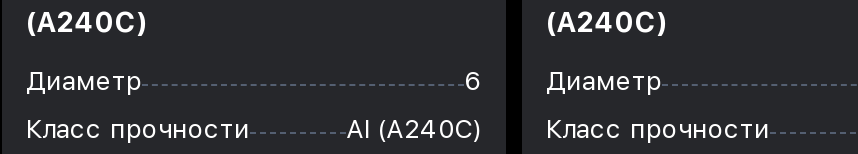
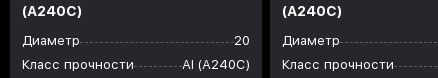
- 6
+ 20
